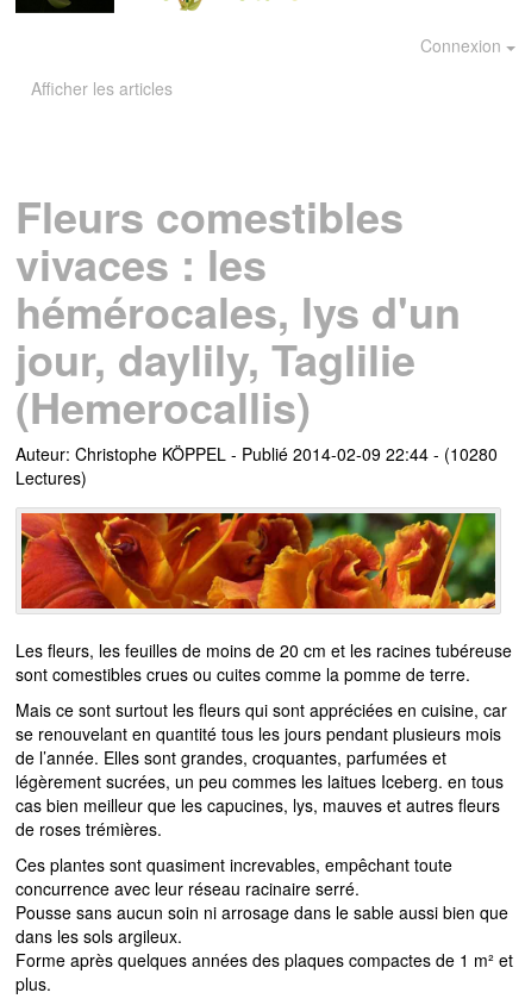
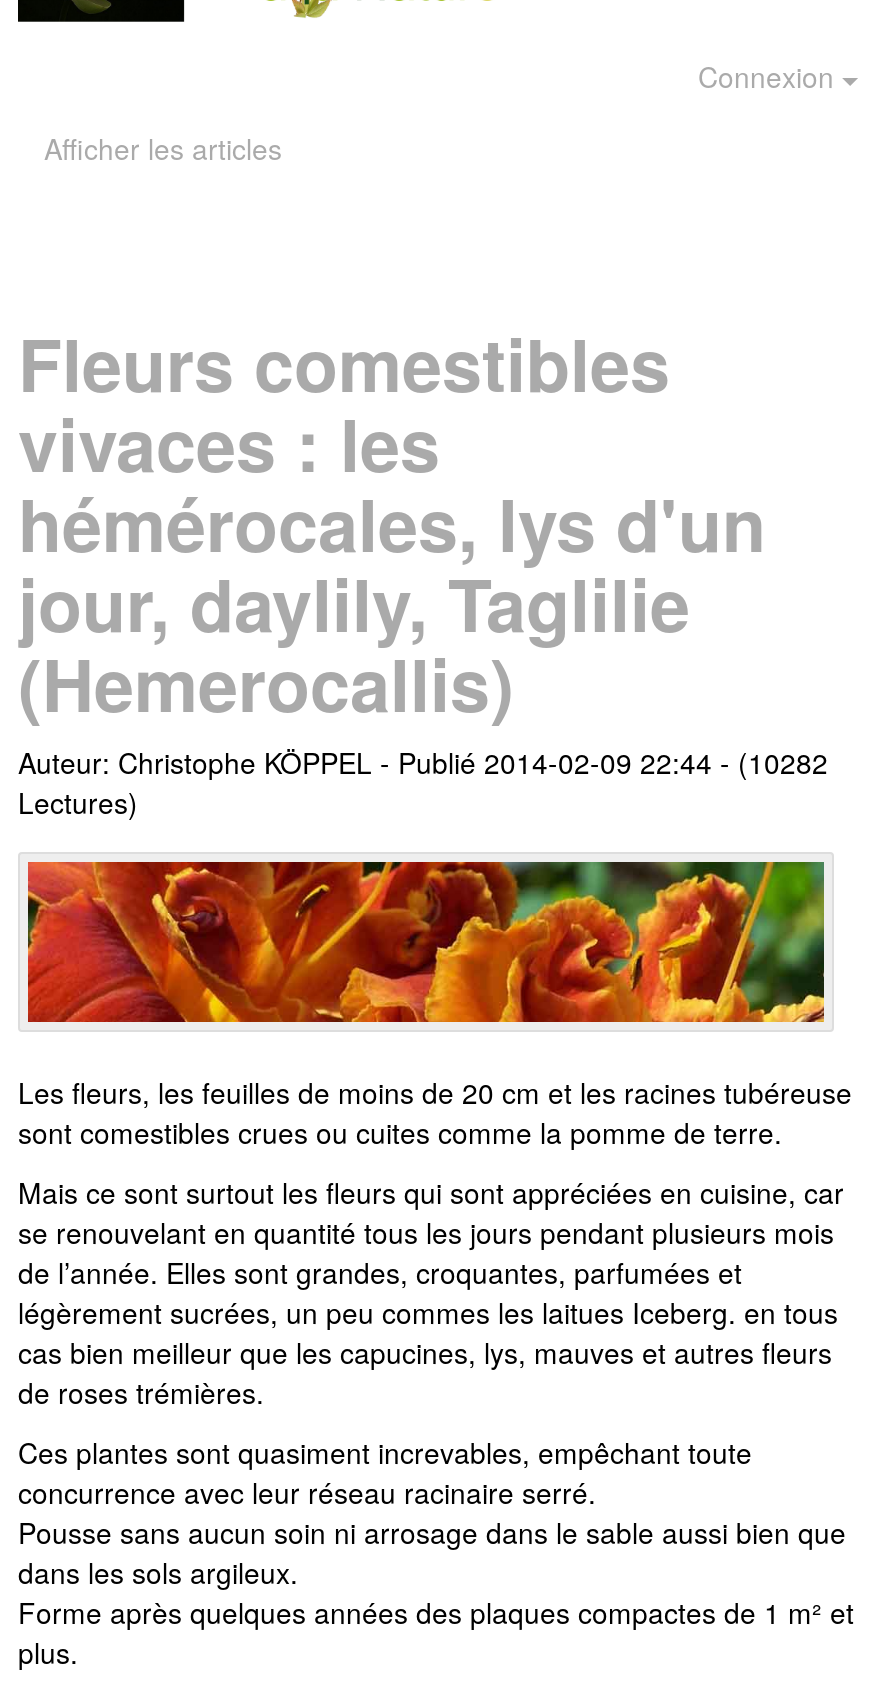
- Auteur: Christophe KÖPPEL - Publié 2014-02-09 22:44 - (10280
+ Auteur: Christophe KÖPPEL - Publié 2014-02-09 22:44 - (10282
